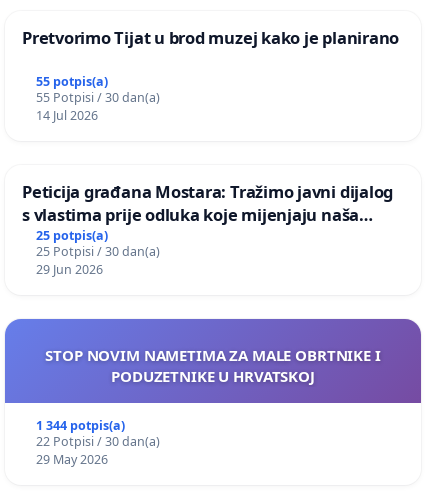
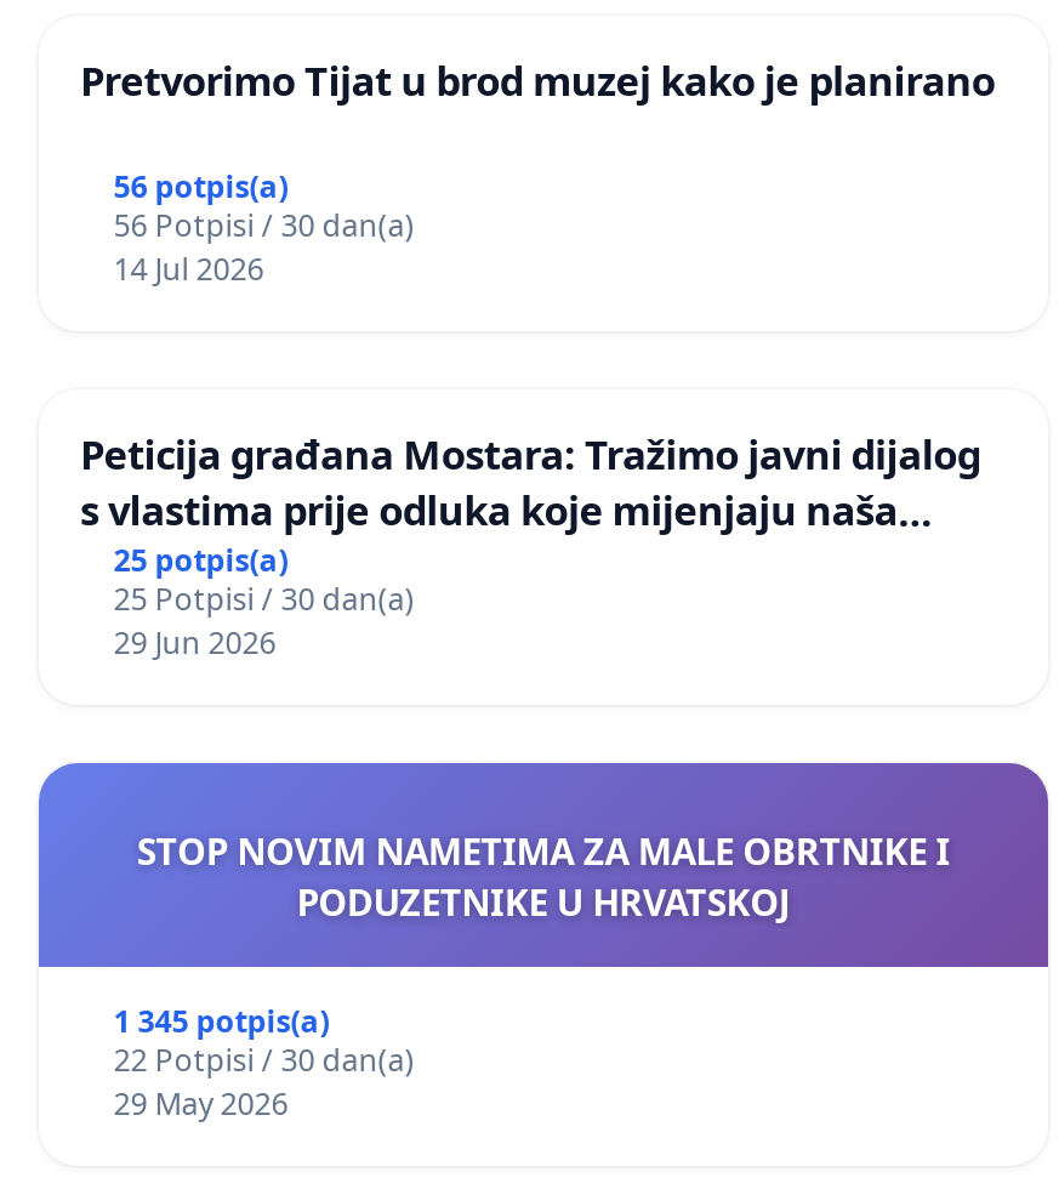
- 55 potpis(a)
+ 56 potpis(a)

- 55 Potpisi / 30 dan(a)
+ 56 Potpisi / 30 dan(a)

- 1 344 potpis(a)
+ 1 345 potpis(a)
